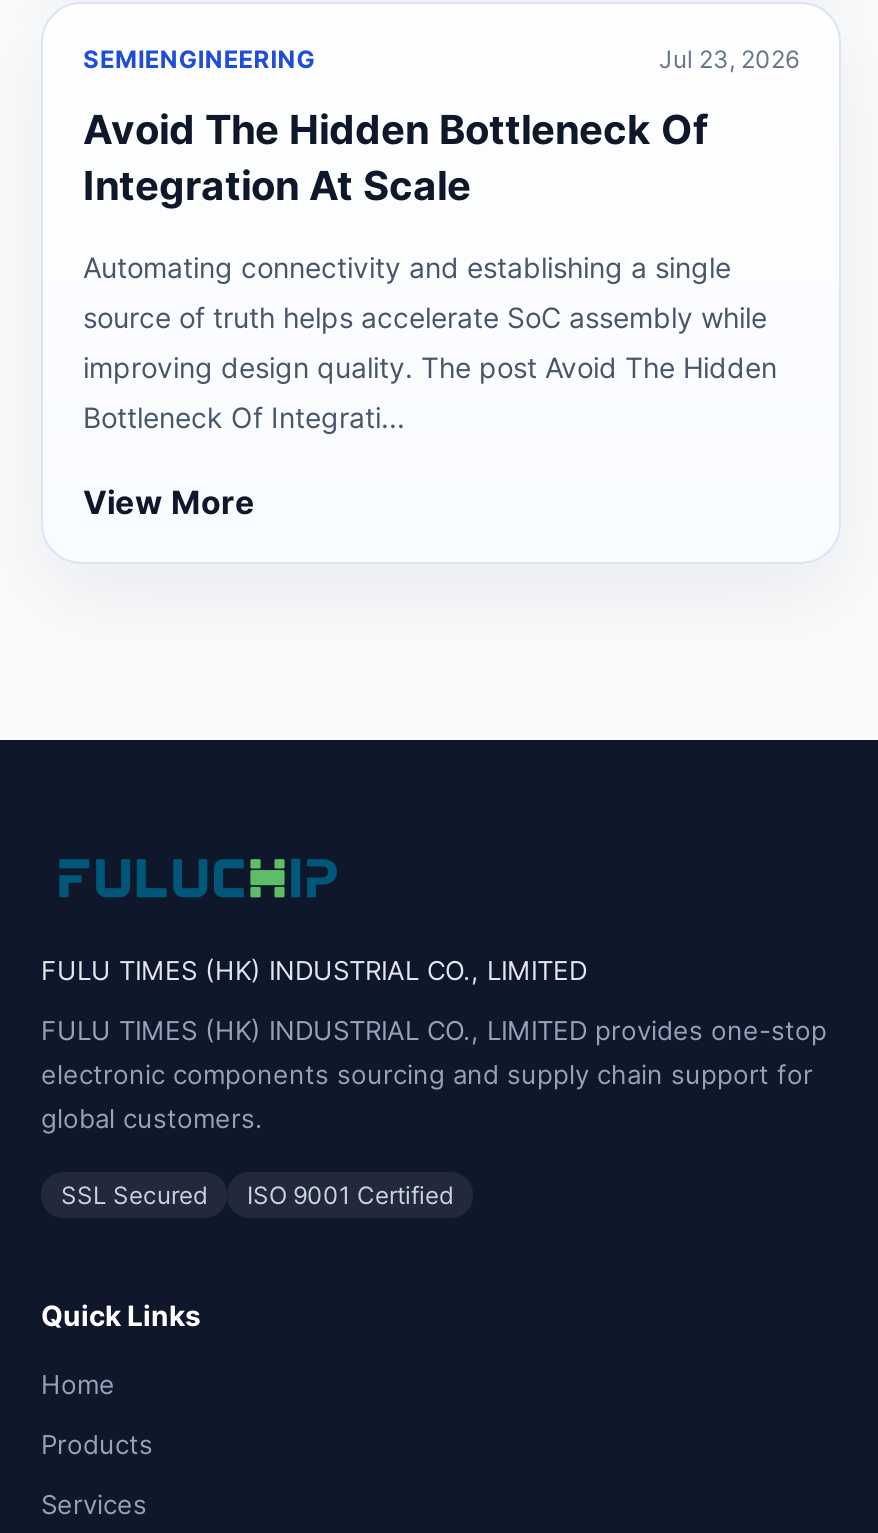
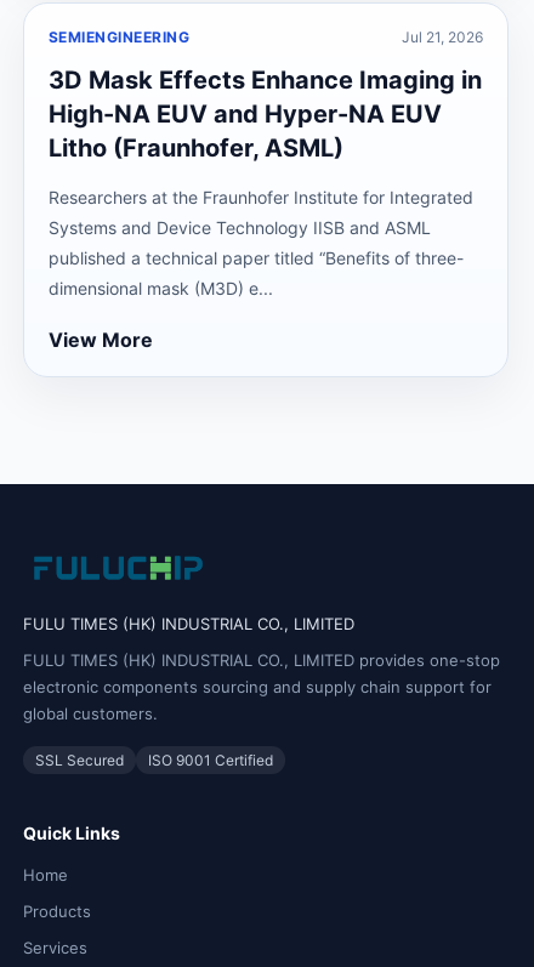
- Jul 23, 2026
+ Jul 21, 2026

- Avoid The Hidden Bottleneck Of
- Integration At Scale
+ 3D Mask Effects Enhance Imaging in
+ High-NA EUV and Hyper-NA EUV
+ Litho (Fraunhofer, ASML)

- Automating connectivity and establishing a single
+ Researchers at the Fraunhofer Institute for Integrated

- source of truth helps accelerate SoC assembly while
+ Systems and Device Technology IISB and ASML

- improving design quality. The post Avoid The Hidden
+ published a technical paper titled “Benefits of three-

- Bottleneck Of Integrati...
+ dimensional mask (M3D) e...
